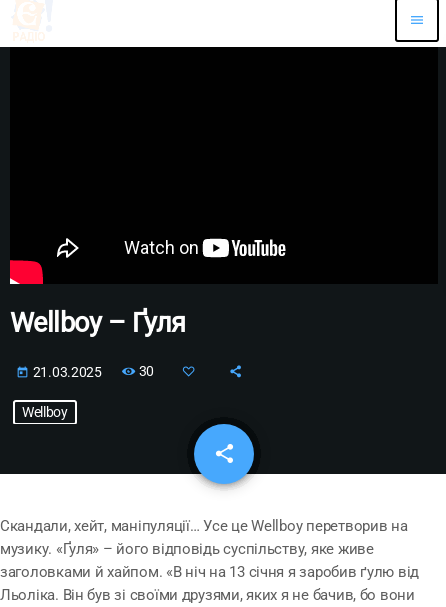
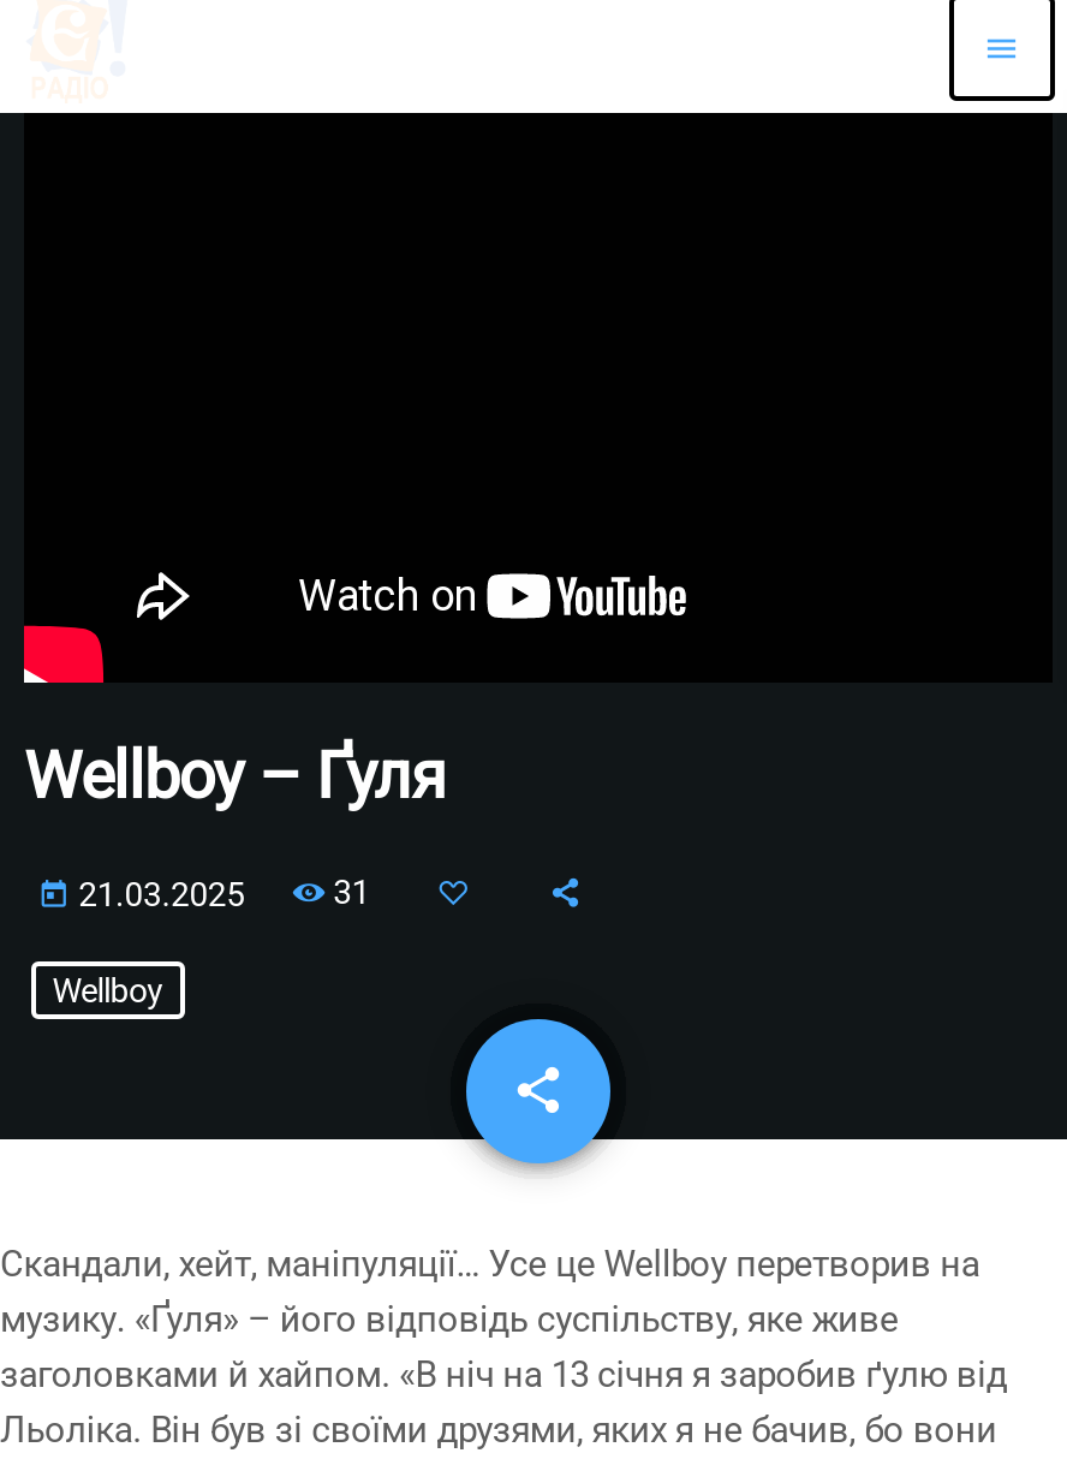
- 30
+ 31
